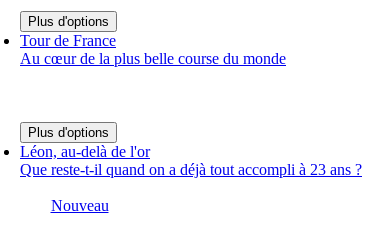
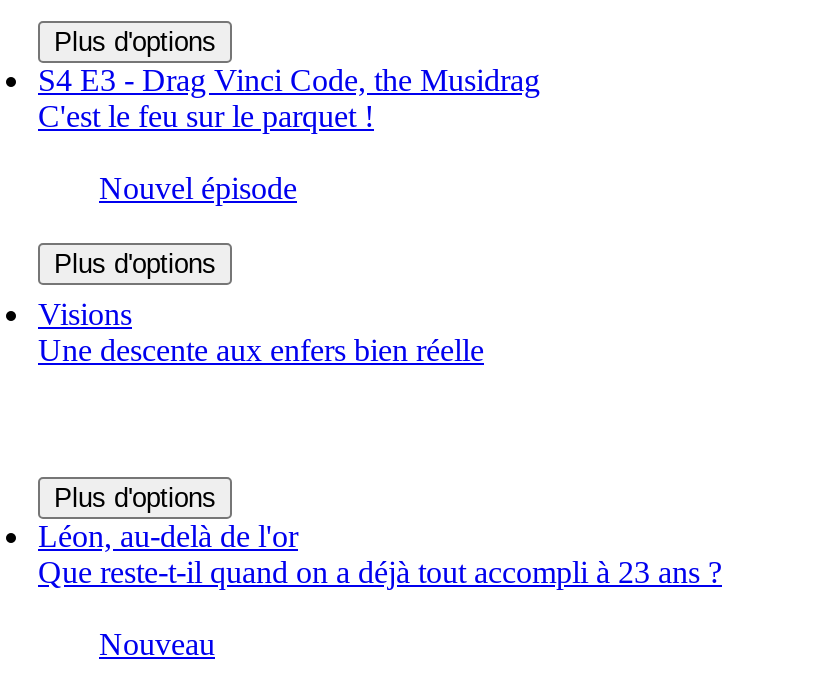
- Tour de France
- Au cœur de la plus belle course du monde
+ S4 E3 - Drag Vinci Code, the Musidrag
+ C'est le feu sur le parquet !
+ Nouvel épisode
+ Plus d'options
+ Visions
+ Une descente aux enfers bien réelle
